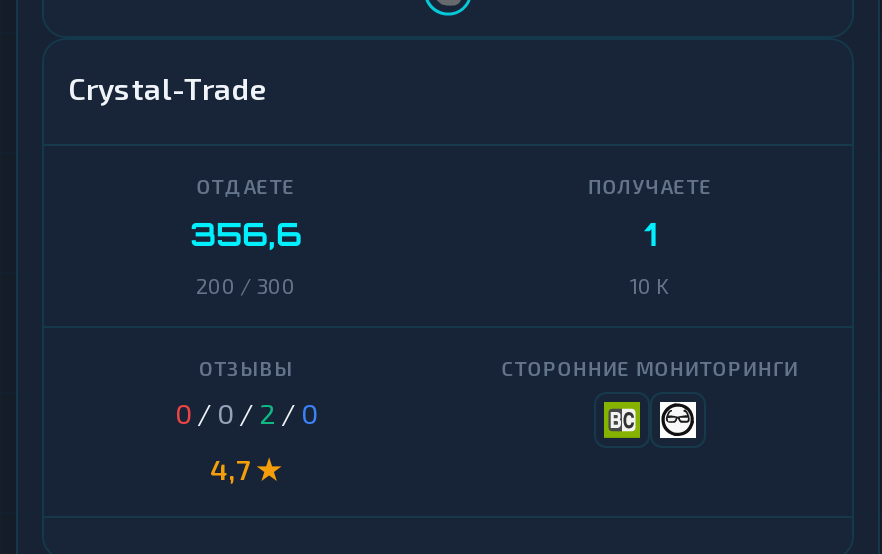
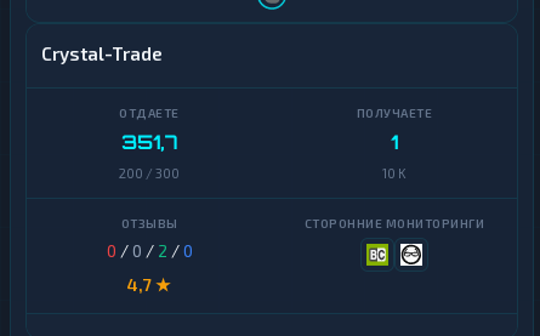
- 356,6
+ 351,7
